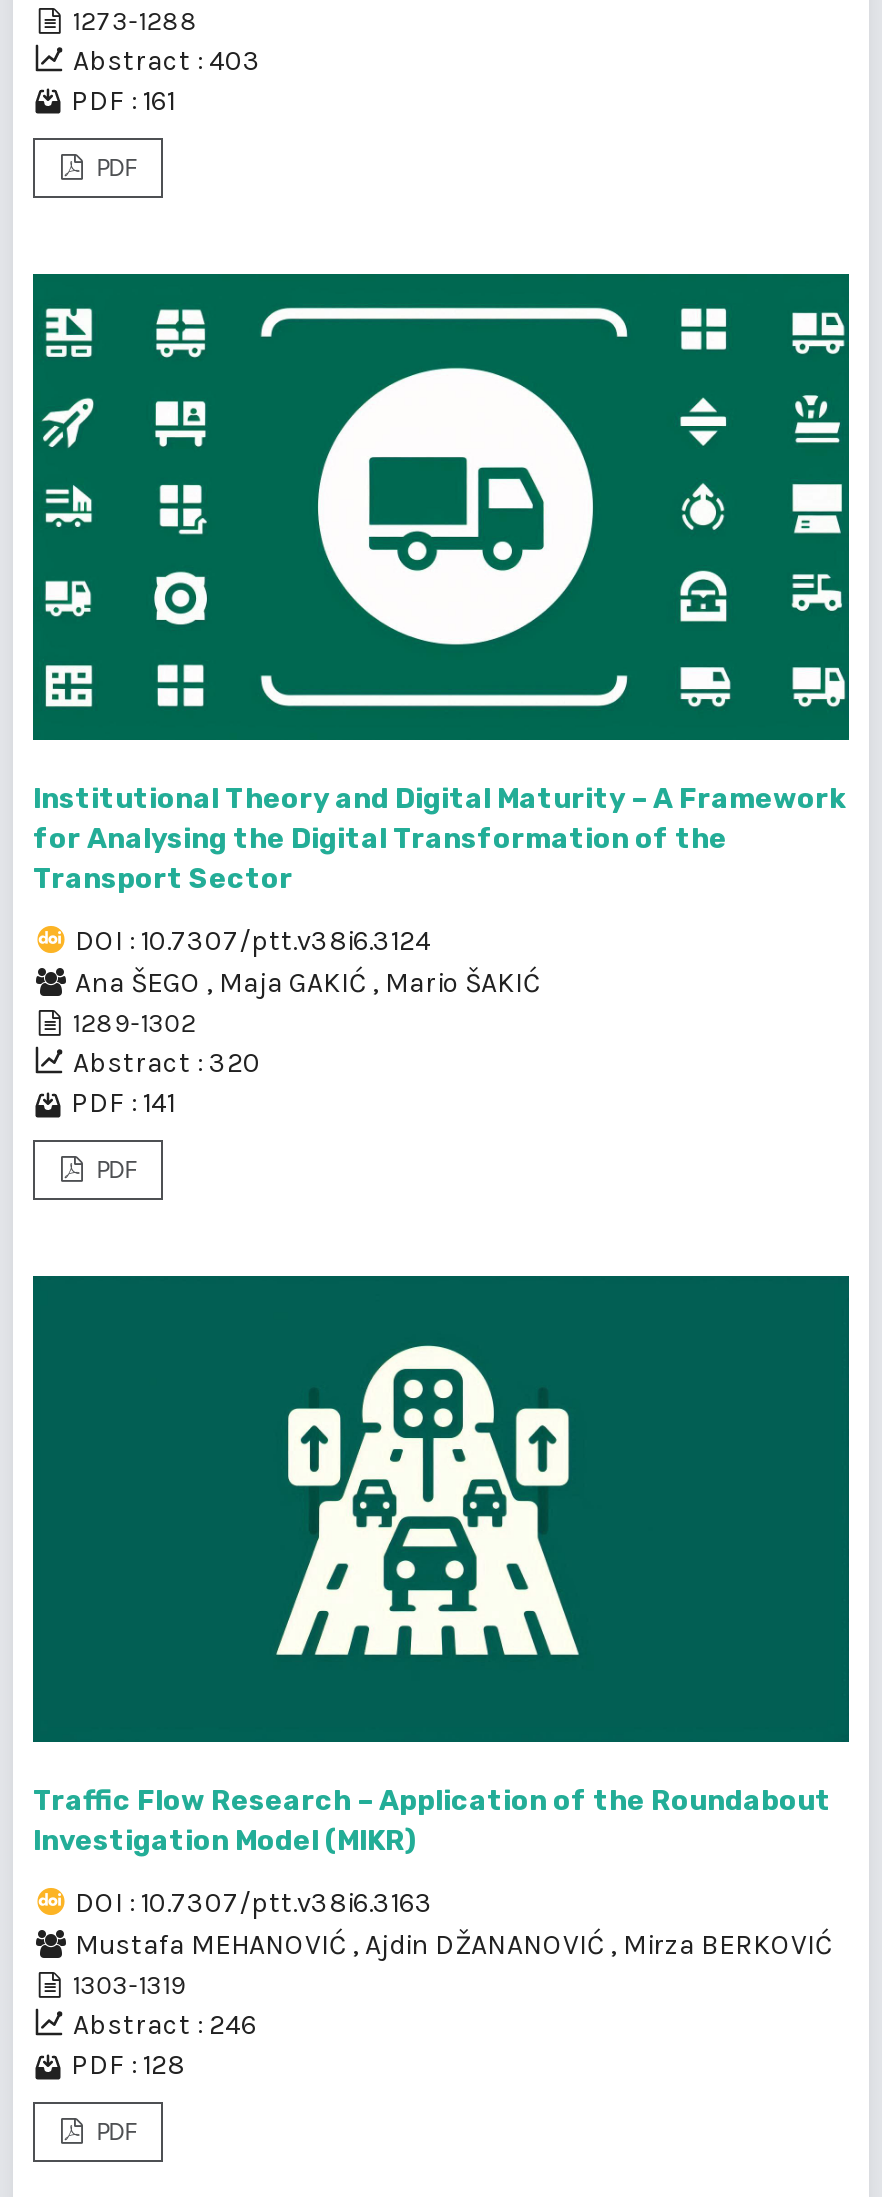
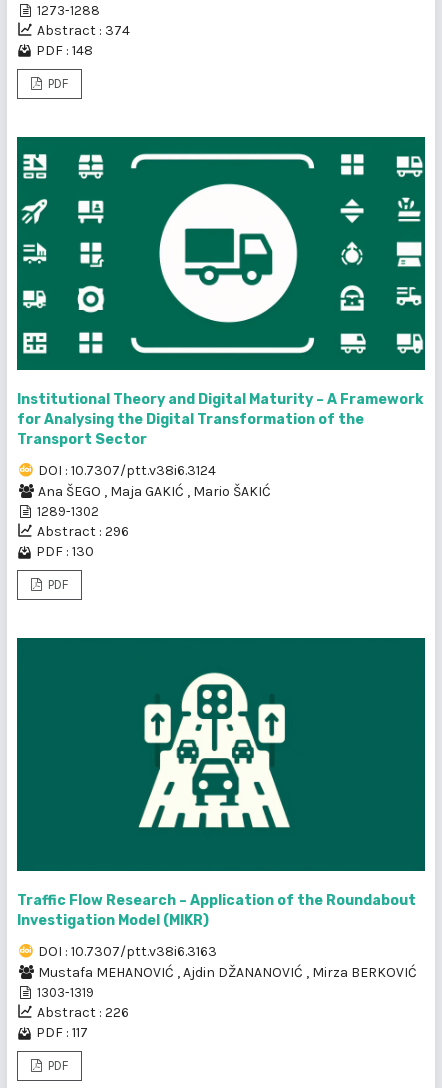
- Abstract : 403
+ Abstract : 374

- PDF : 161
+ PDF : 148

- Abstract : 320
+ Abstract : 296

- PDF : 141
+ PDF : 130

- Abstract : 246
+ Abstract : 226

- PDF : 128
+ PDF : 117
